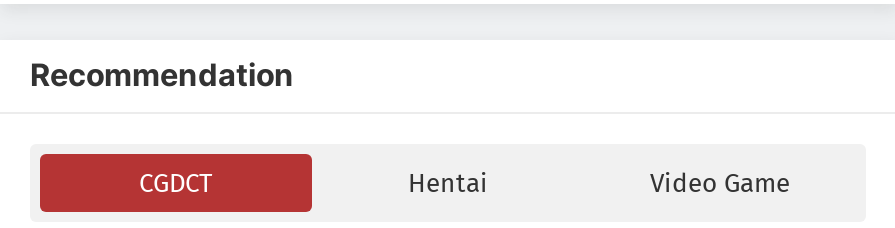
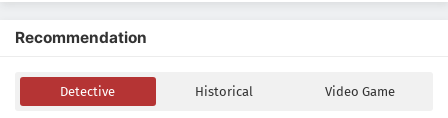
- CGDCT
- Hentai
+ Detective
+ Historical
